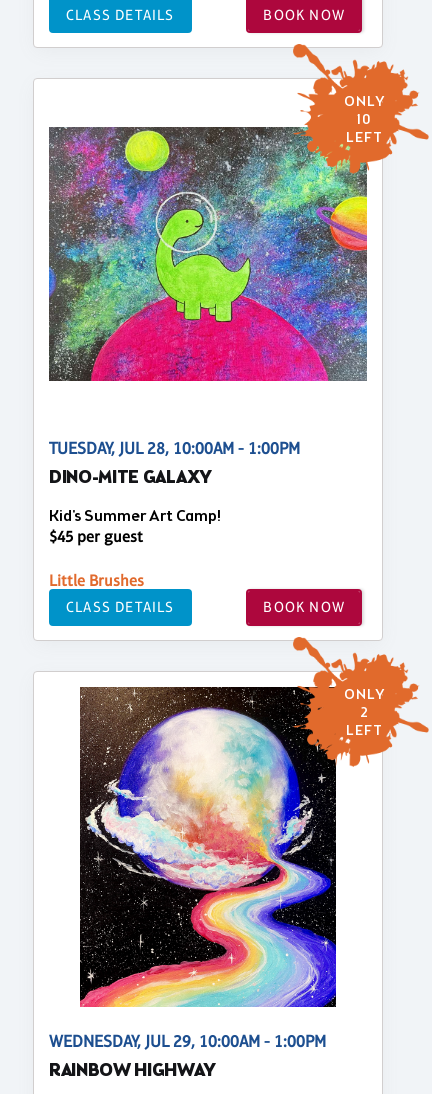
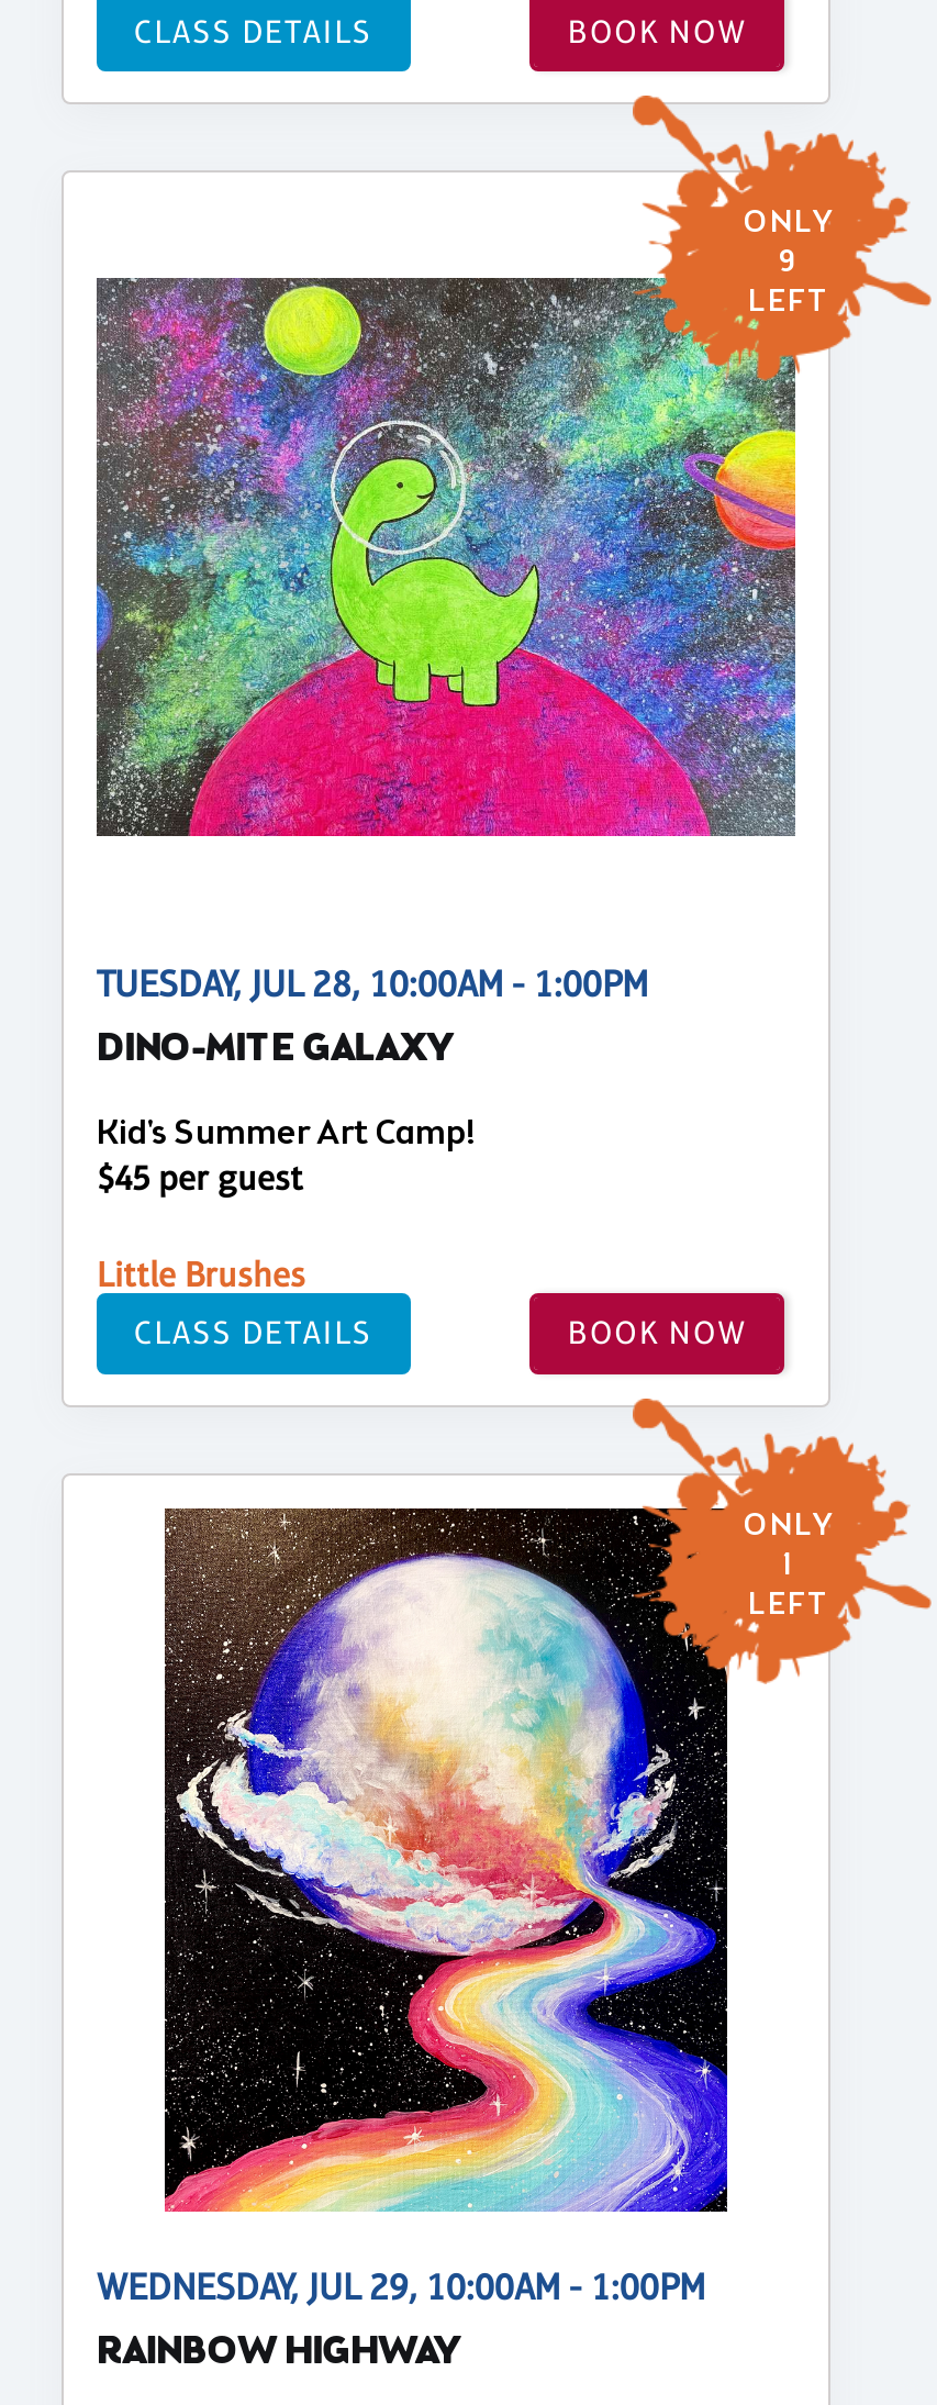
- 10
+ 9

- 2
+ 1
